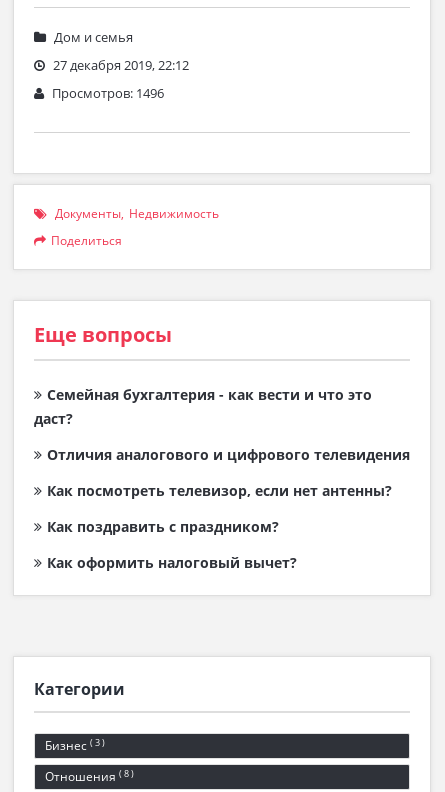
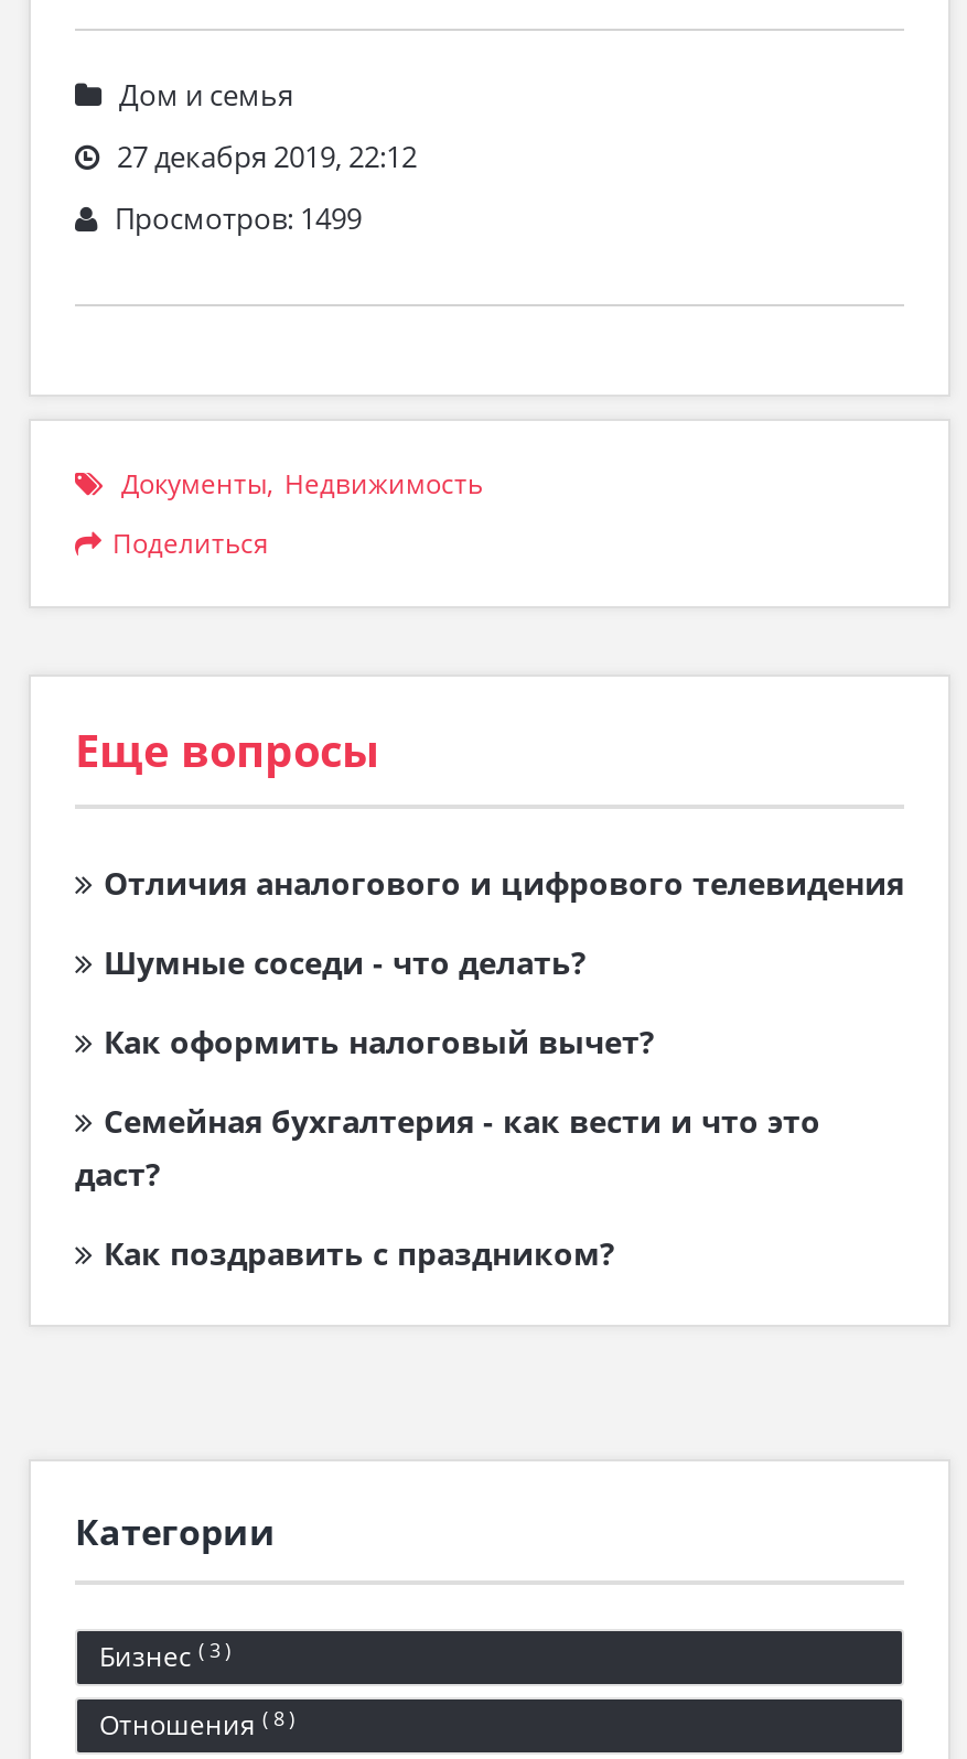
- Просмотров: 1496
+ Просмотров: 1499

+ Шумные соседи - что делать?

moved down: Семейная бухгалтерия - как вести и что это | даст?

moved up: Отличия аналогового и цифрового телевидения

- Как посмотреть телевизор, если нет антенны?

moved down: Как поздравить с праздником?

moved up: Как оформить налоговый вычет?
